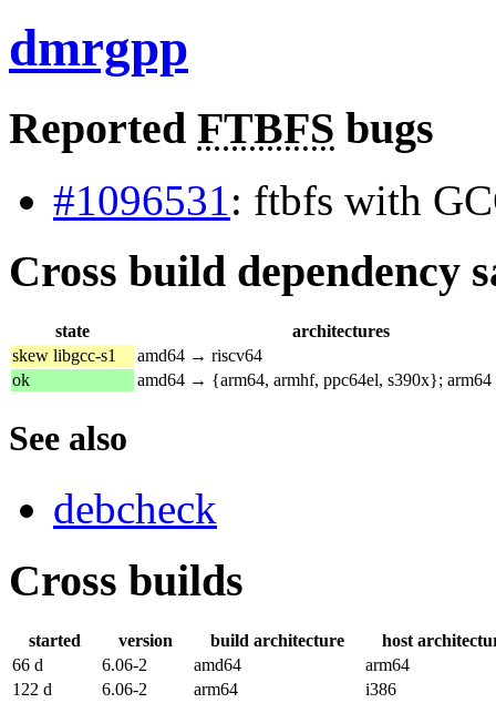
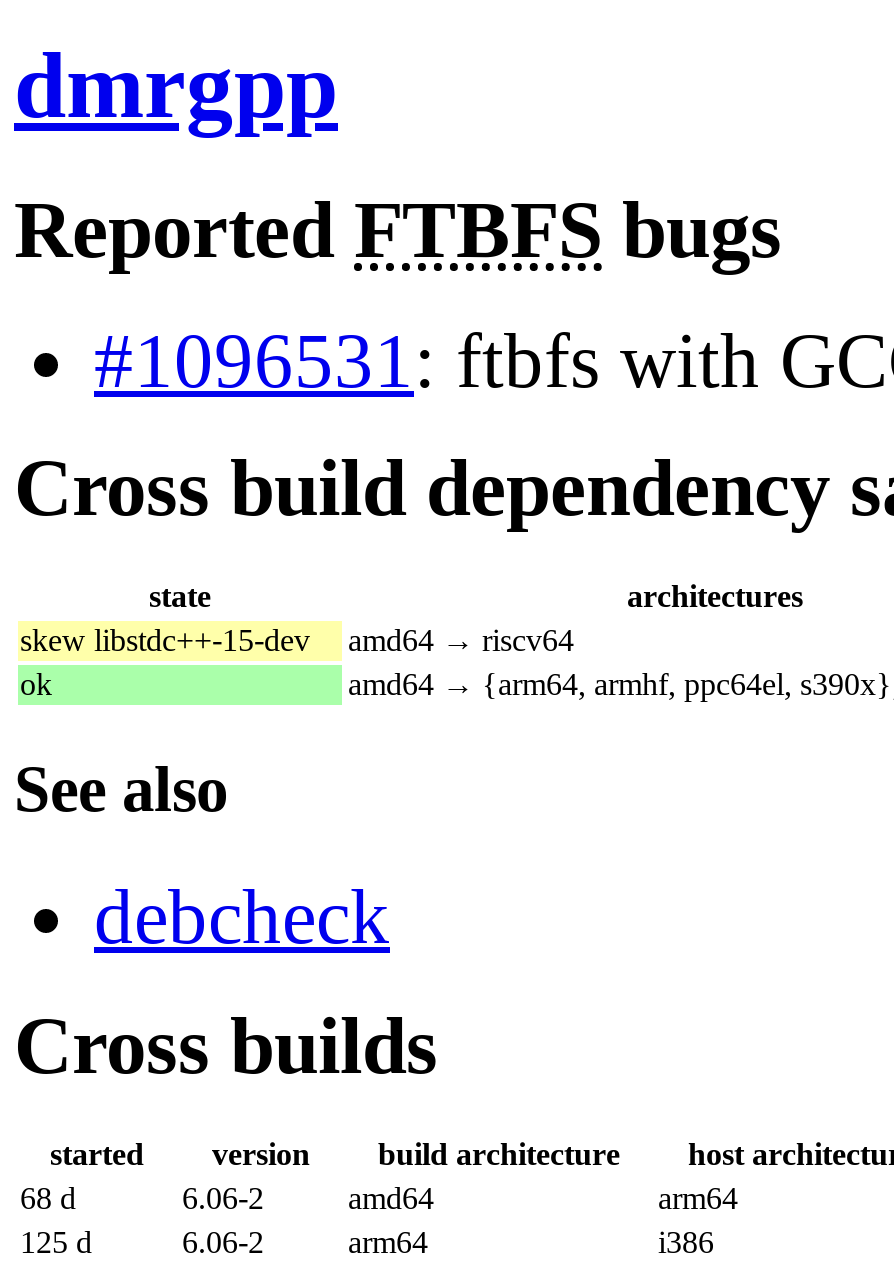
- skew libgcc-s1
+ skew libstdc++-15-dev

- 66 d
+ 68 d

- 122 d
+ 125 d
